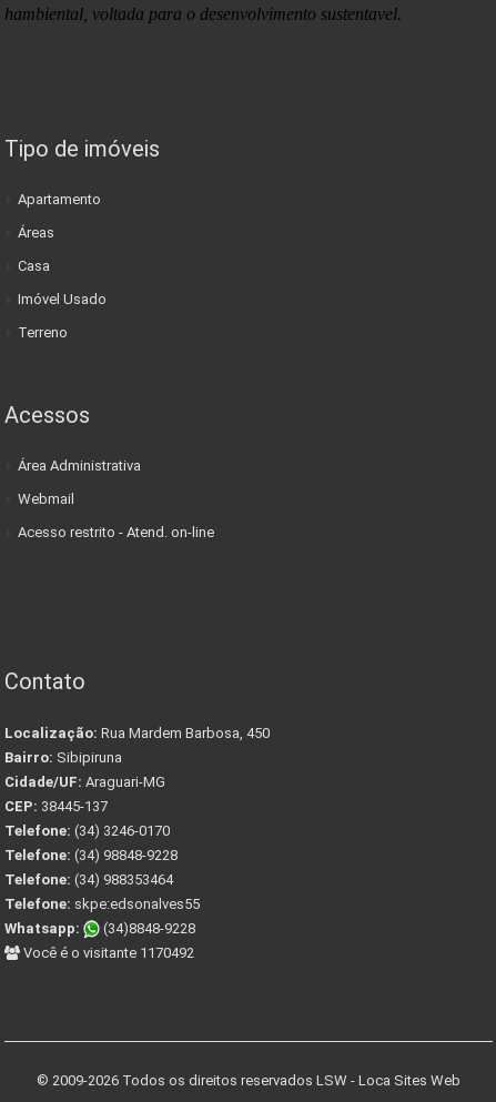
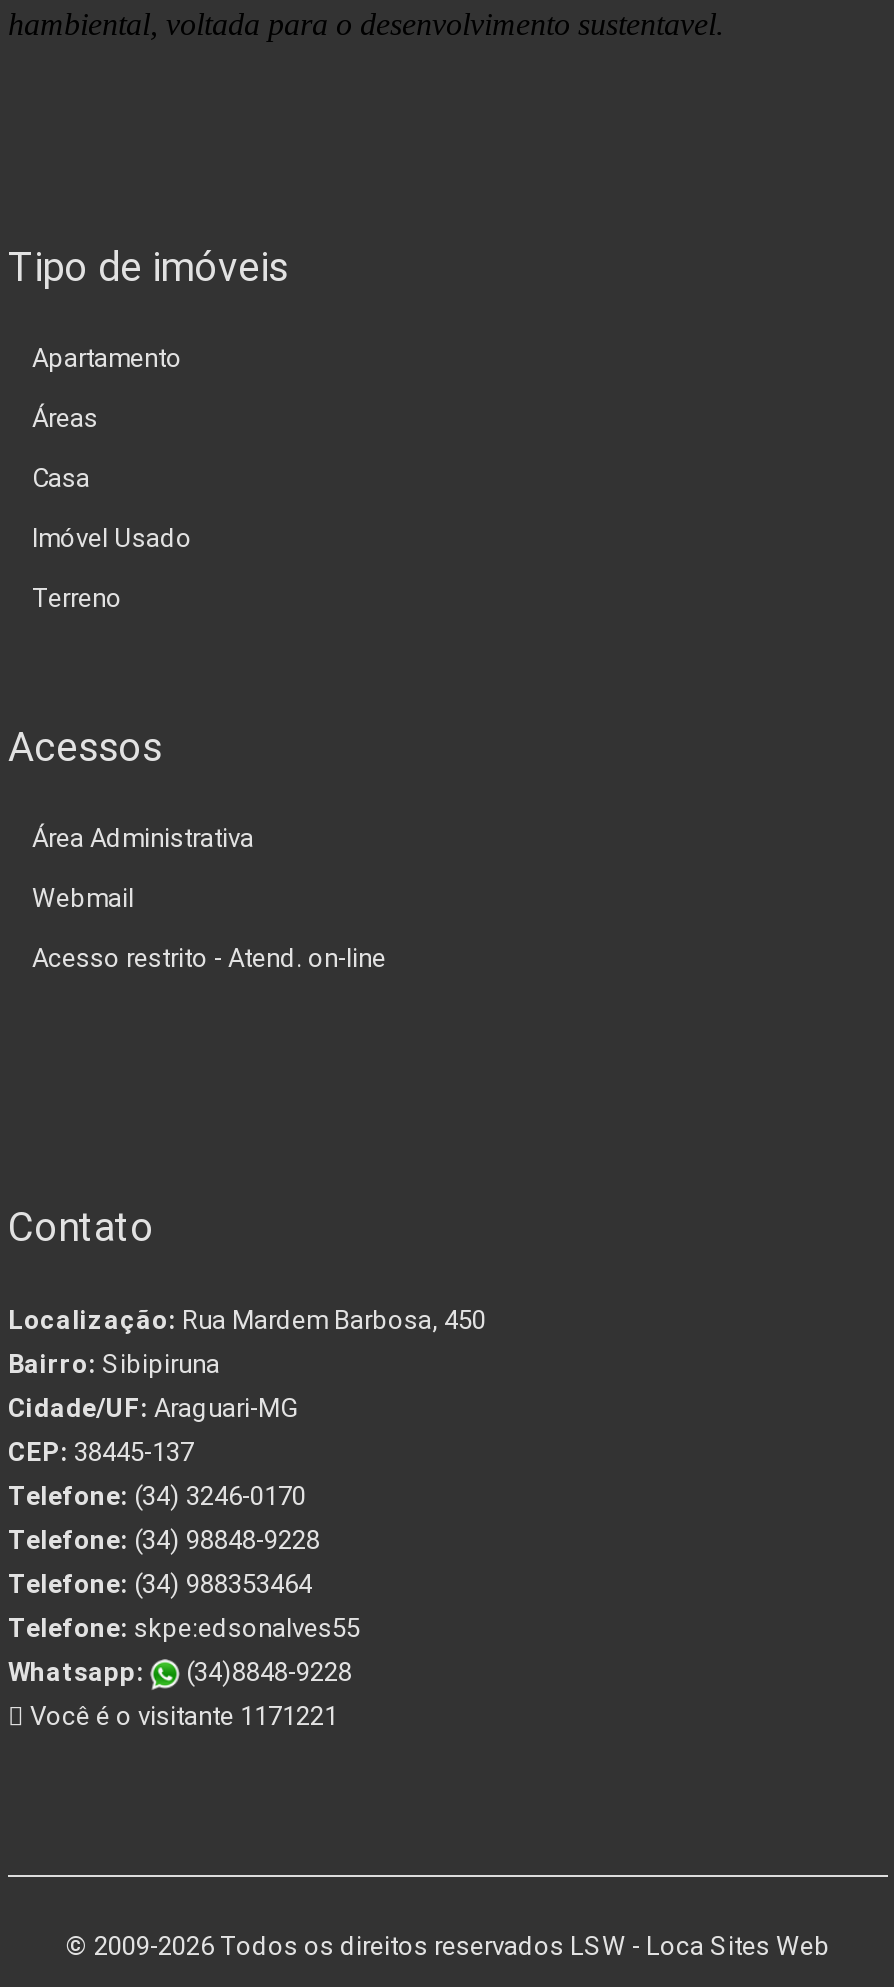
- Você é o visitante 1170492
+ Você é o visitante 1171221
